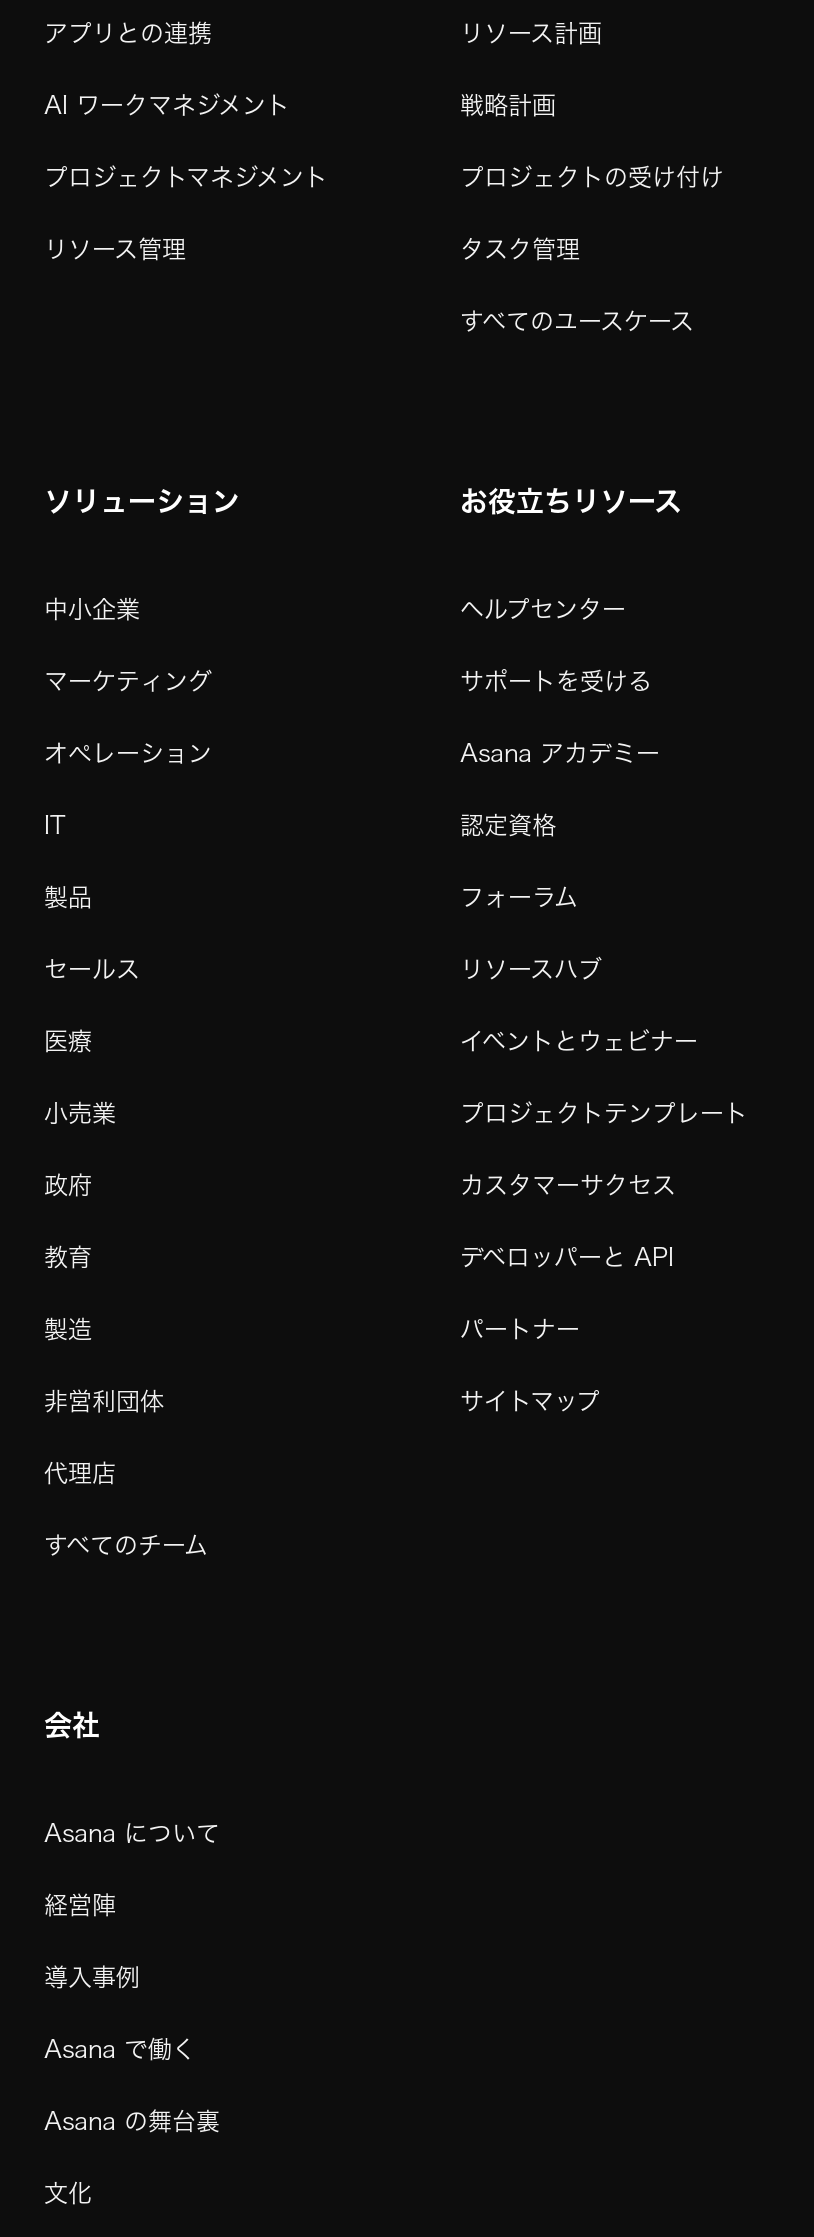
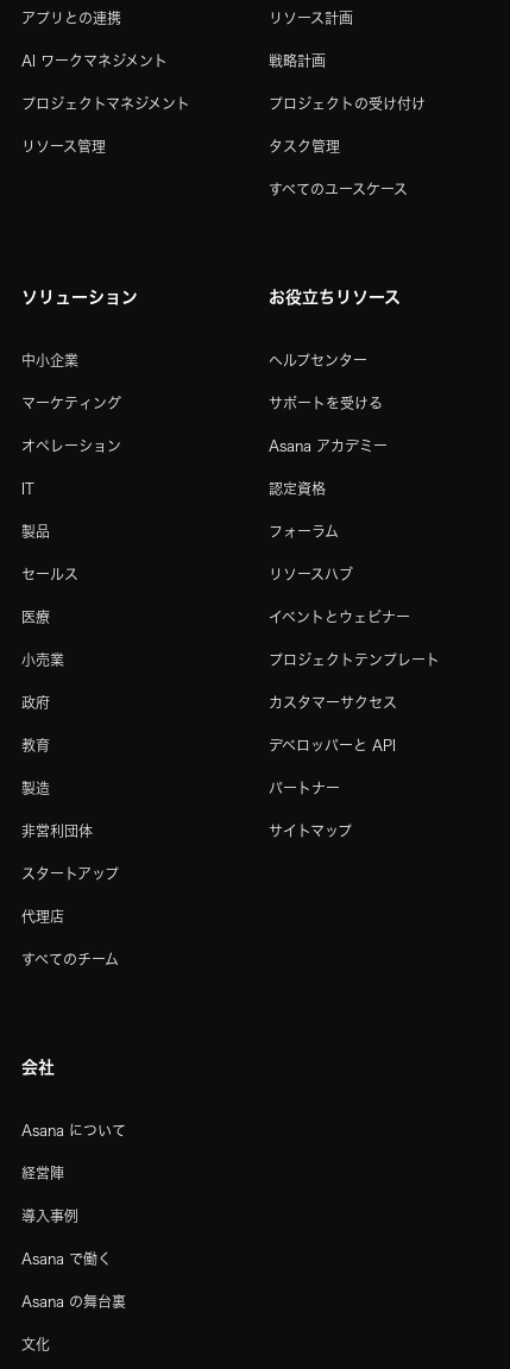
+ スタートアップ
